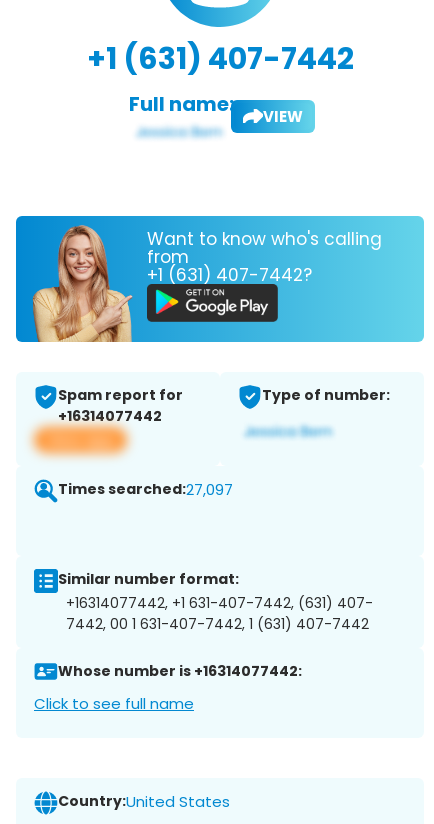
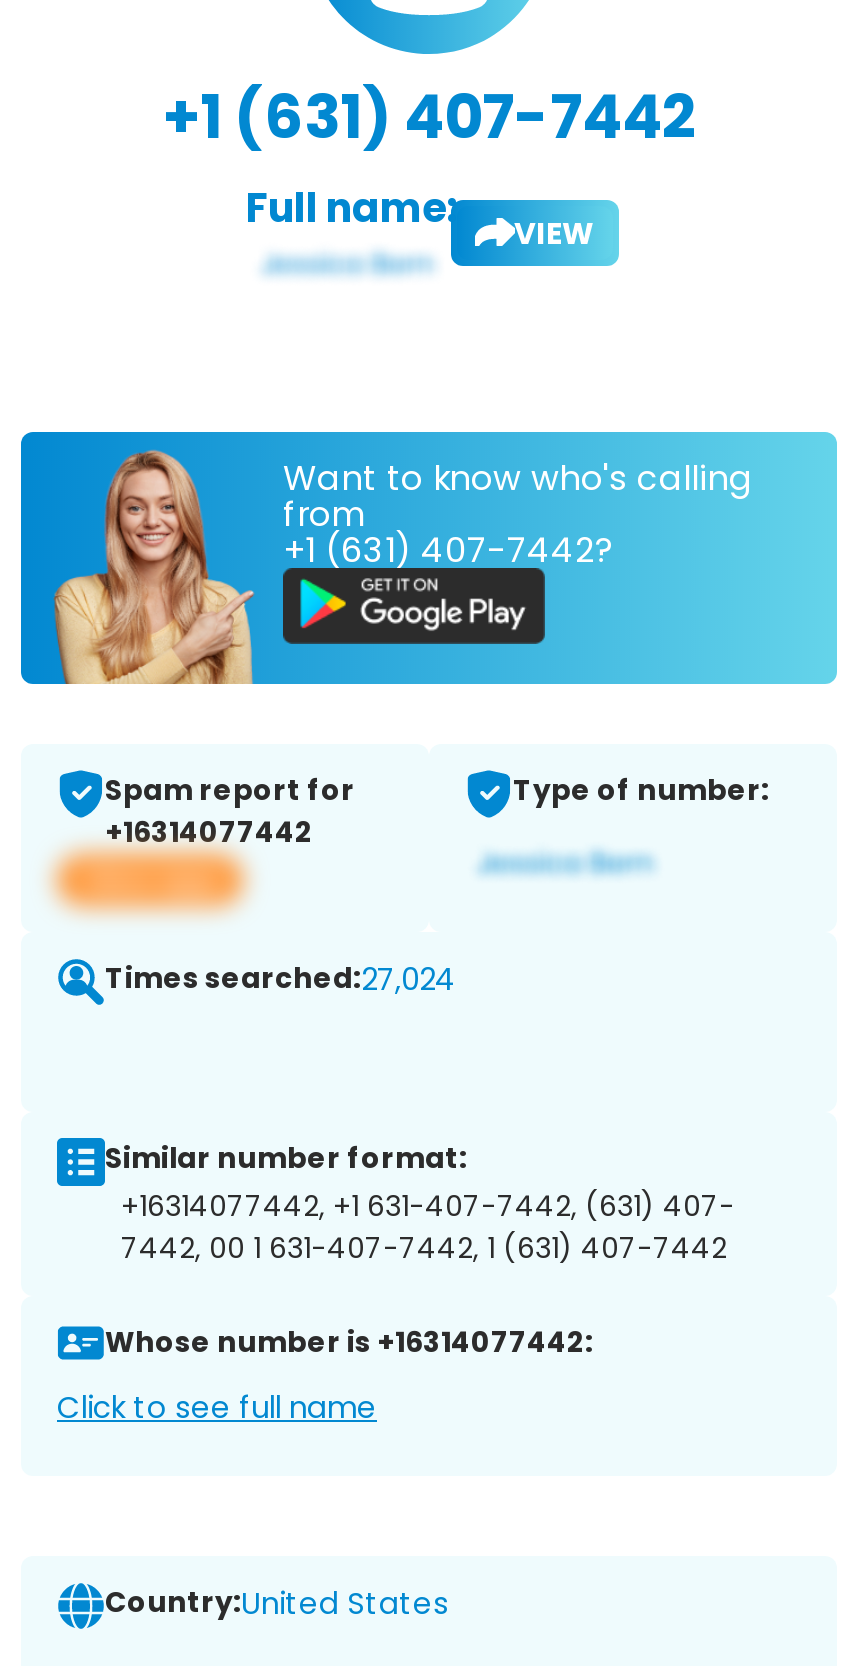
- Times searched:27,097
+ Times searched:27,024
